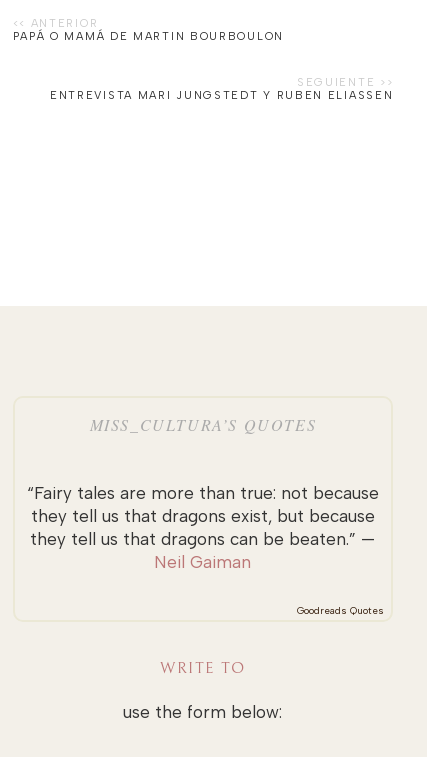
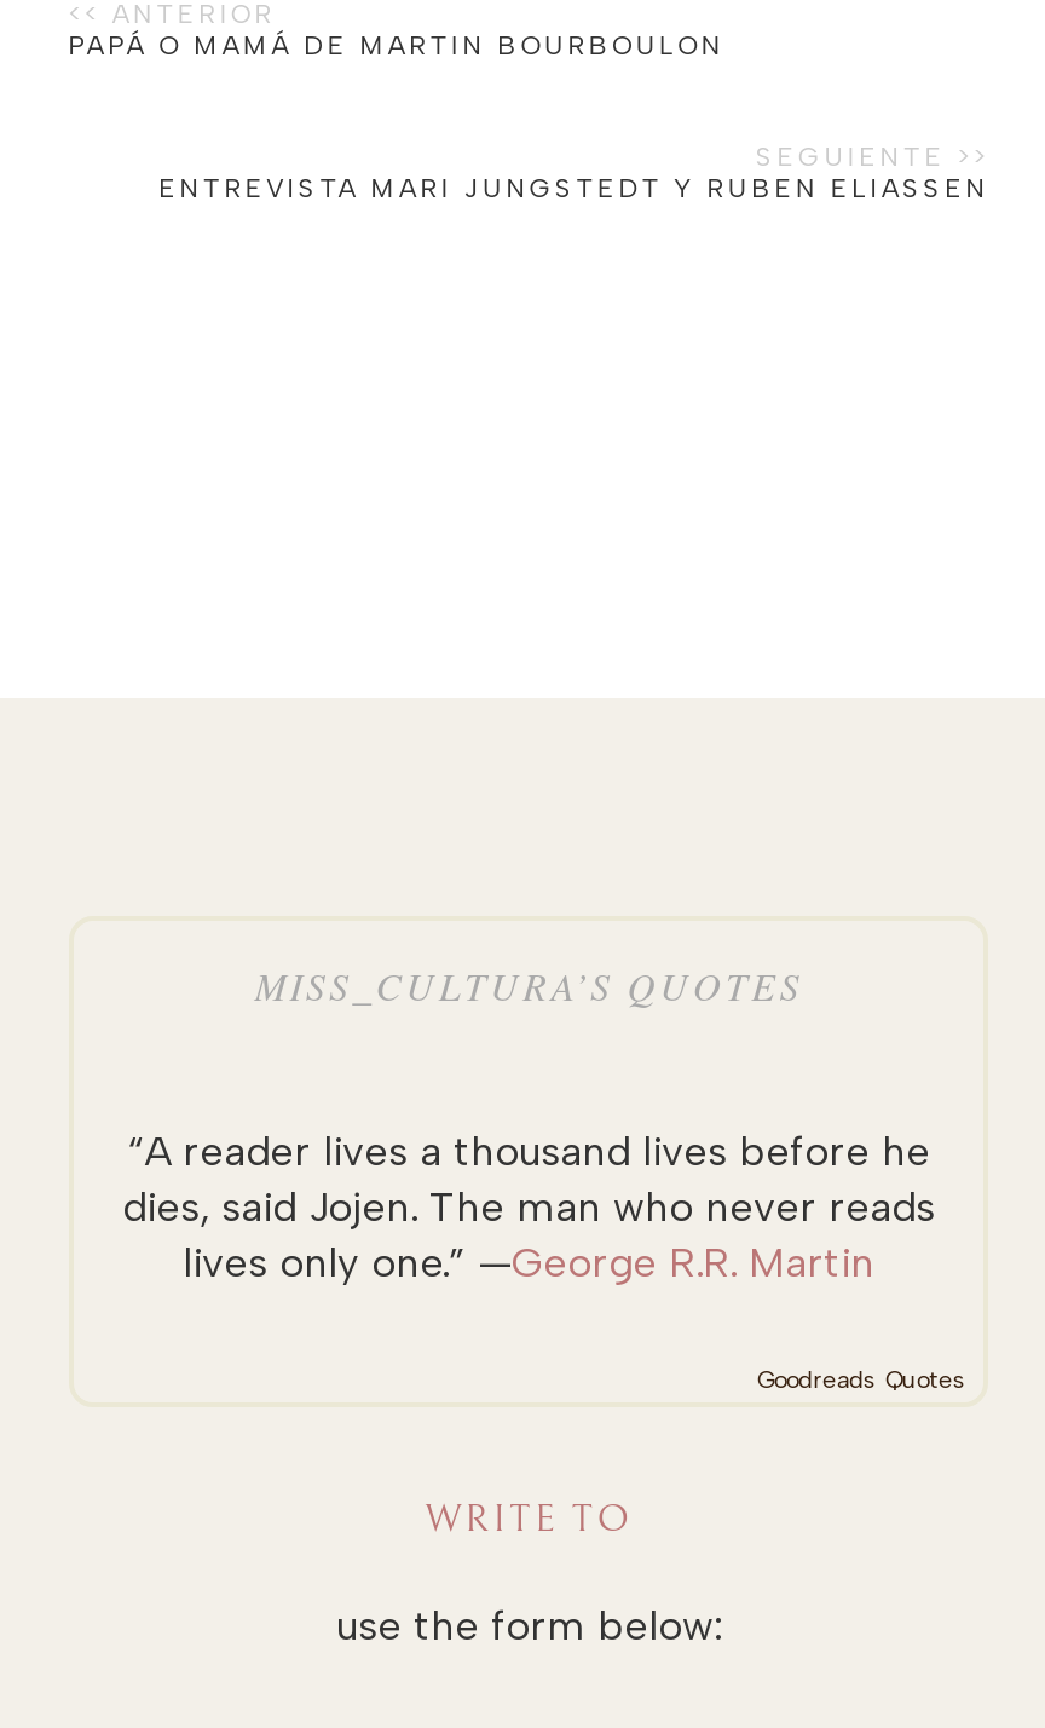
- “Fairy tales are more than true: not because
- they tell us that dragons exist, but because
- they tell us that dragons can be beaten.” —
- Neil Gaiman
+ “A reader lives a thousand lives before he
+ dies, said Jojen. The man who never reads
+ lives only one.” —George R.R. Martin
